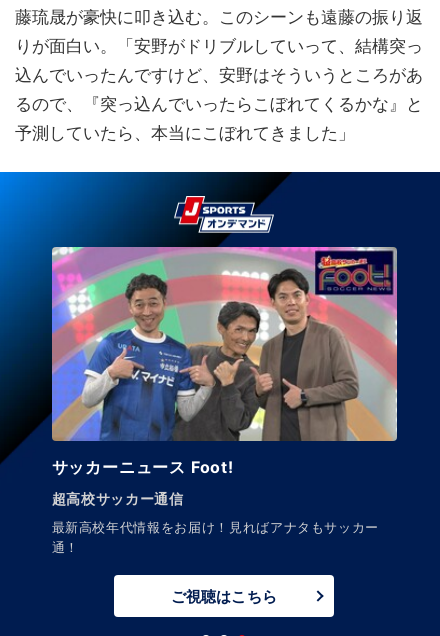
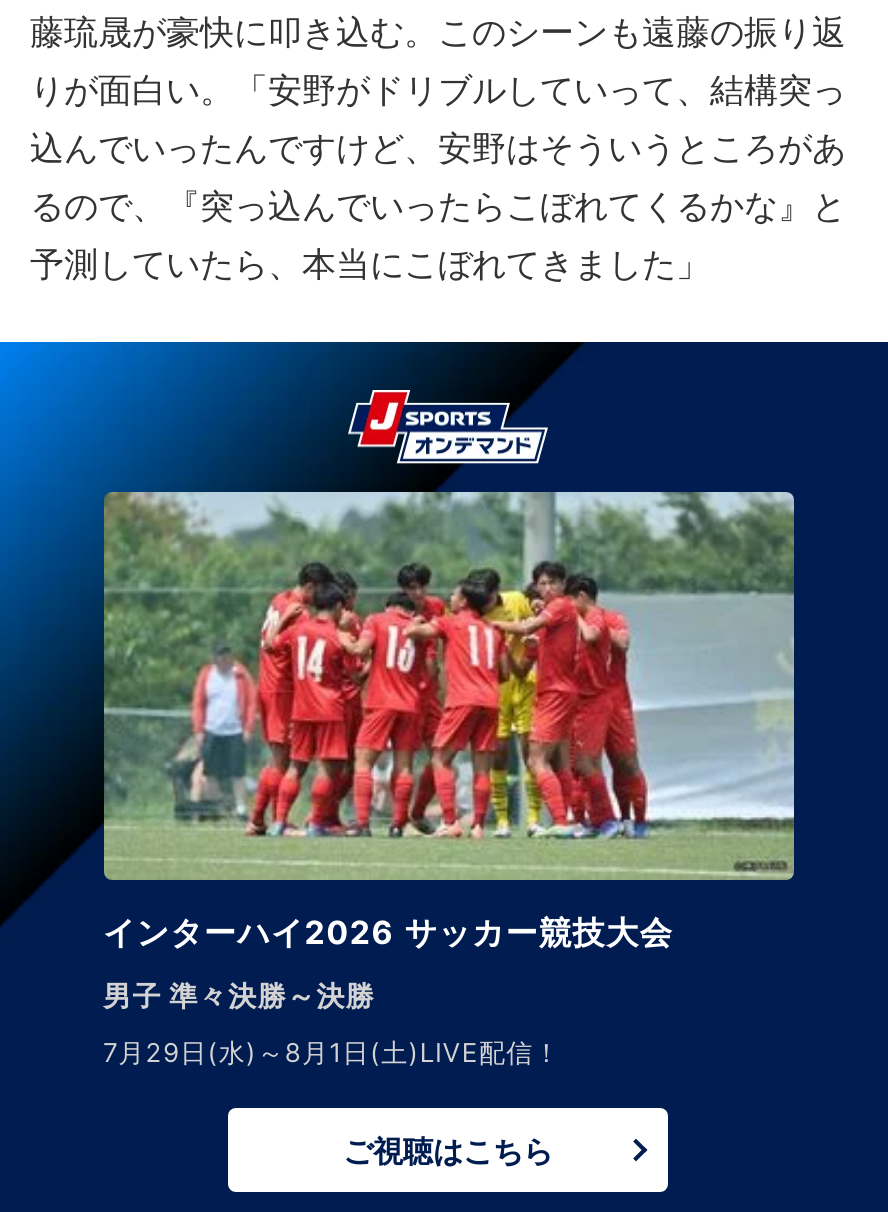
- [image]
- サッカーニュース Foot!
+ [image]
+ インターハイ2026 サッカー競技大会

- 超高校サッカー通信
+ 男子 準々決勝～決勝

- 最新高校年代情報をお届け！見ればアナタもサッカー
- 通！
+ 7月29日(水)～8月1日(土)LIVE配信！
